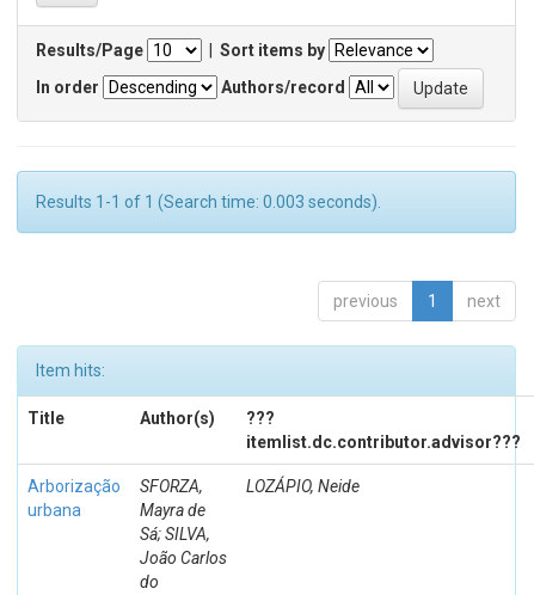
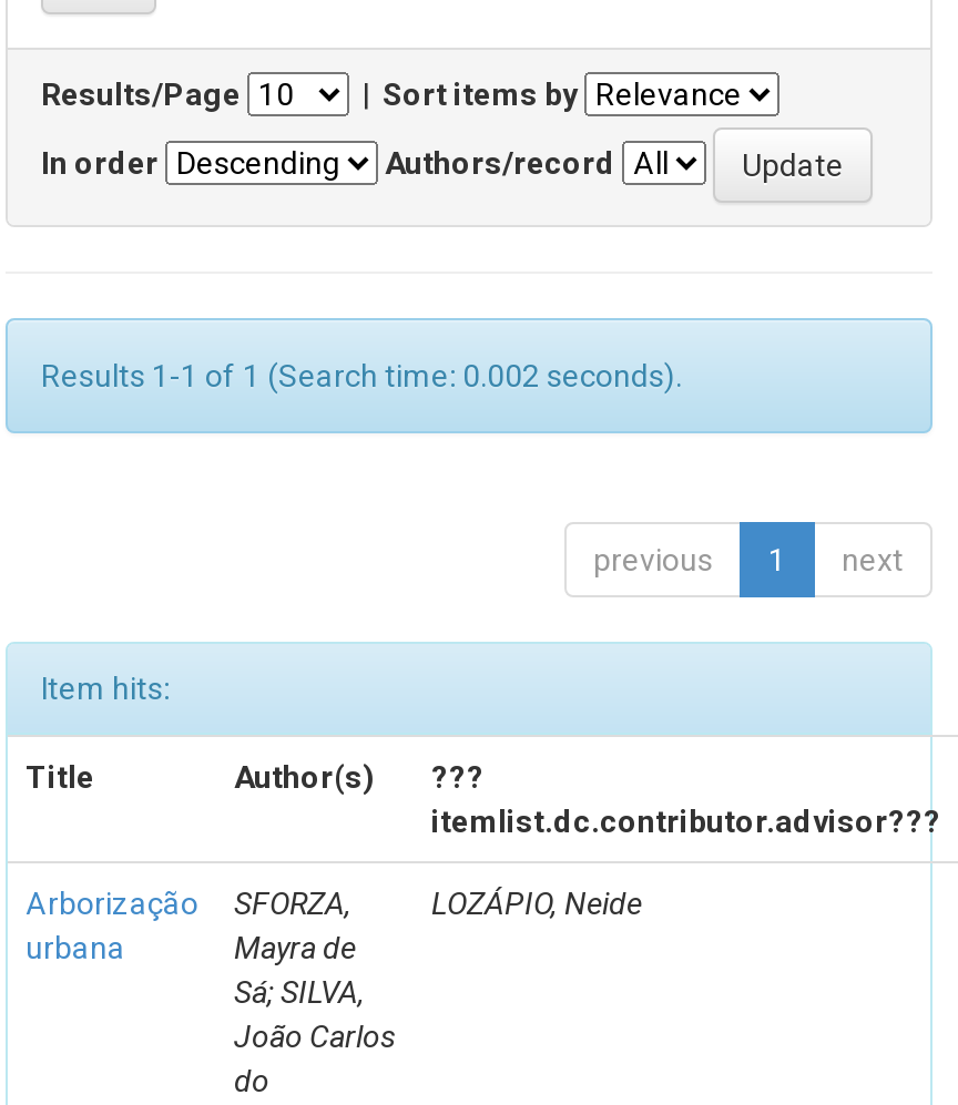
- Results 1-1 of 1 (Search time: 0.003 seconds).
+ Results 1-1 of 1 (Search time: 0.002 seconds).
